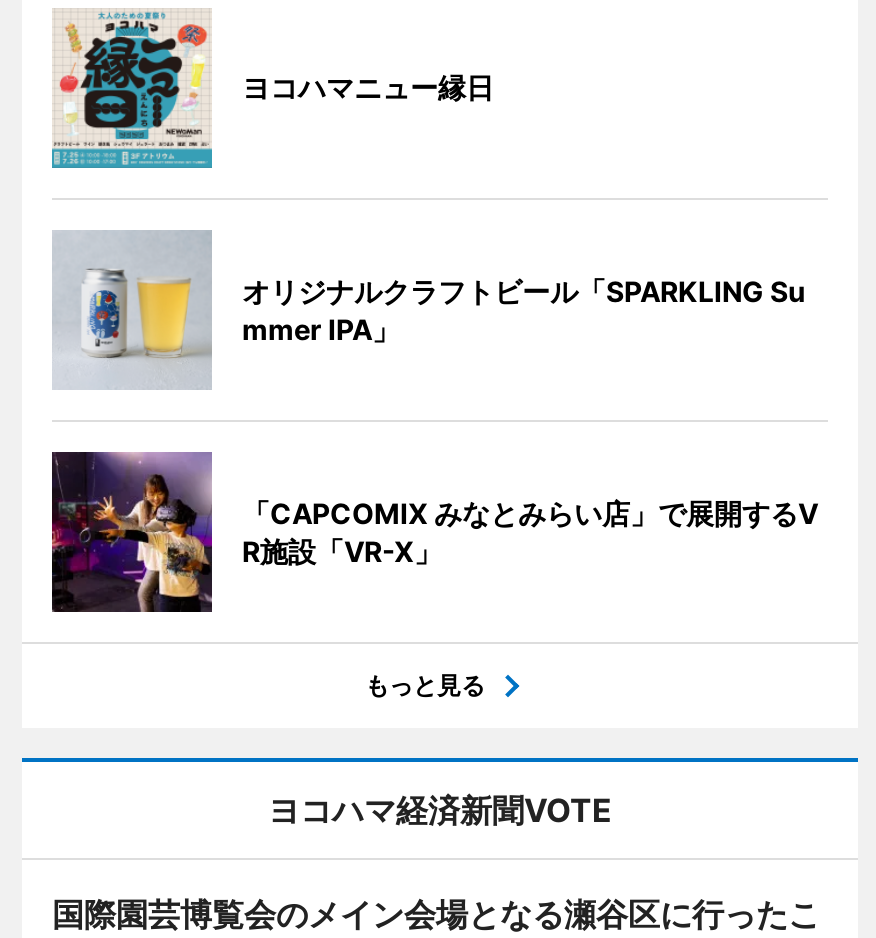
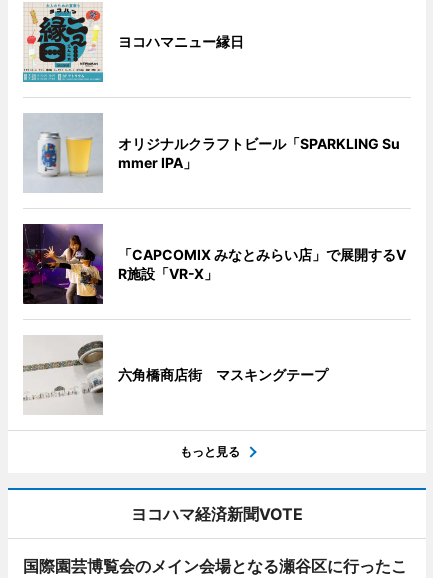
+ [image]
+ 六角橋商店街 マスキングテープ
